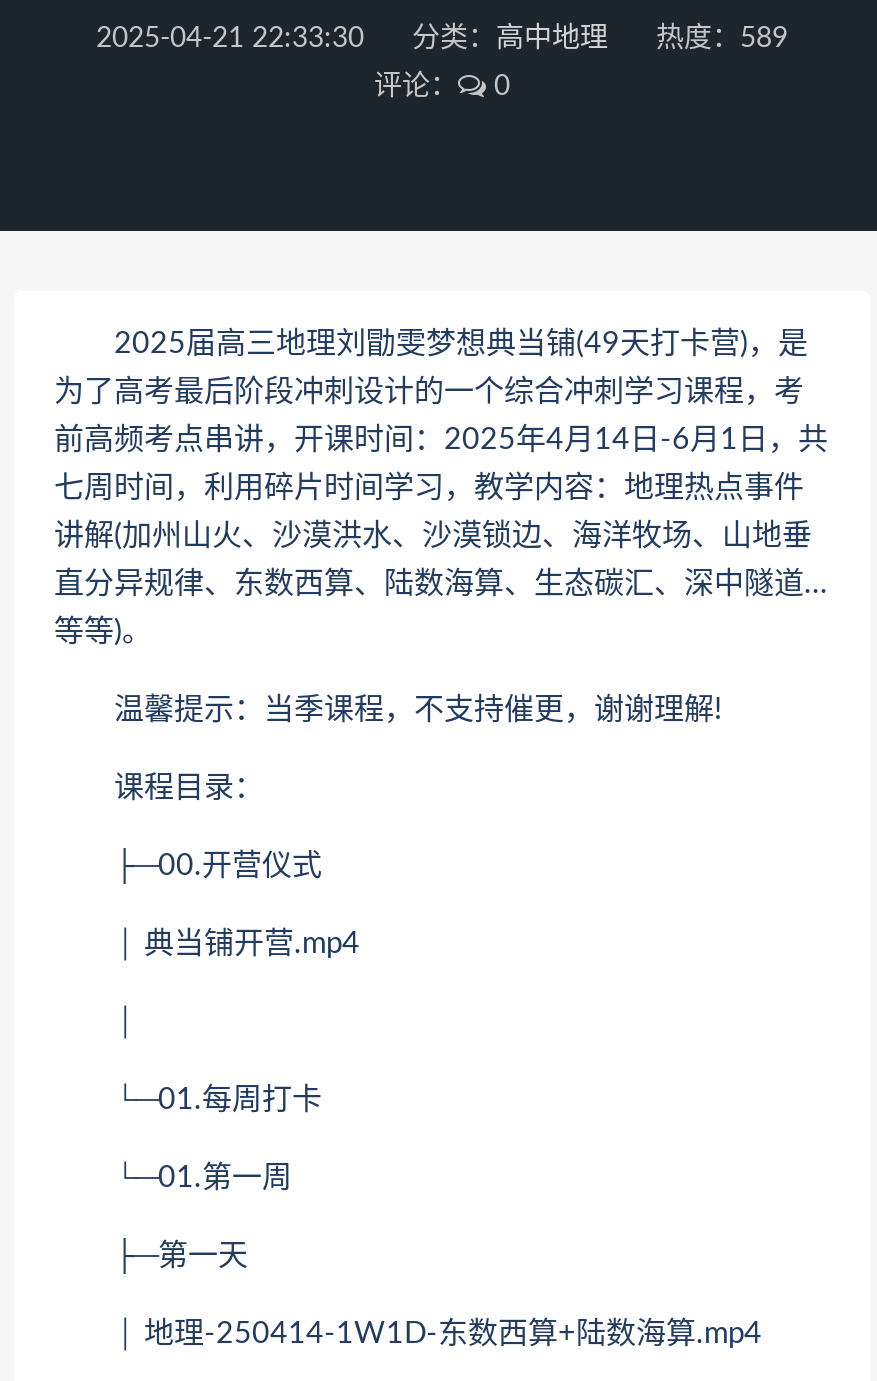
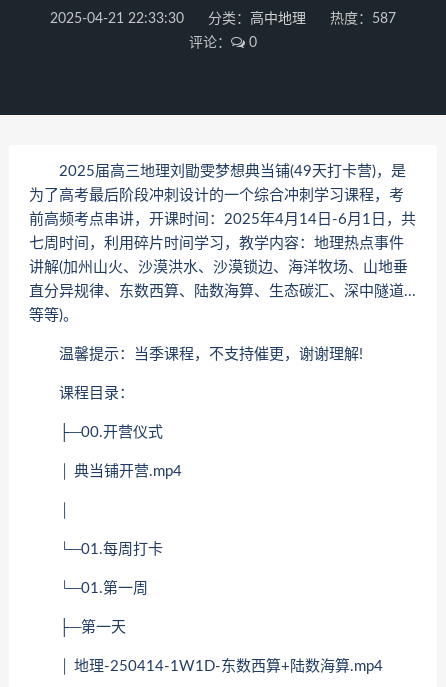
- 2025-04-21 22:33:30 分类：高中地理 热度：589
+ 2025-04-21 22:33:30 分类：高中地理 热度：587
